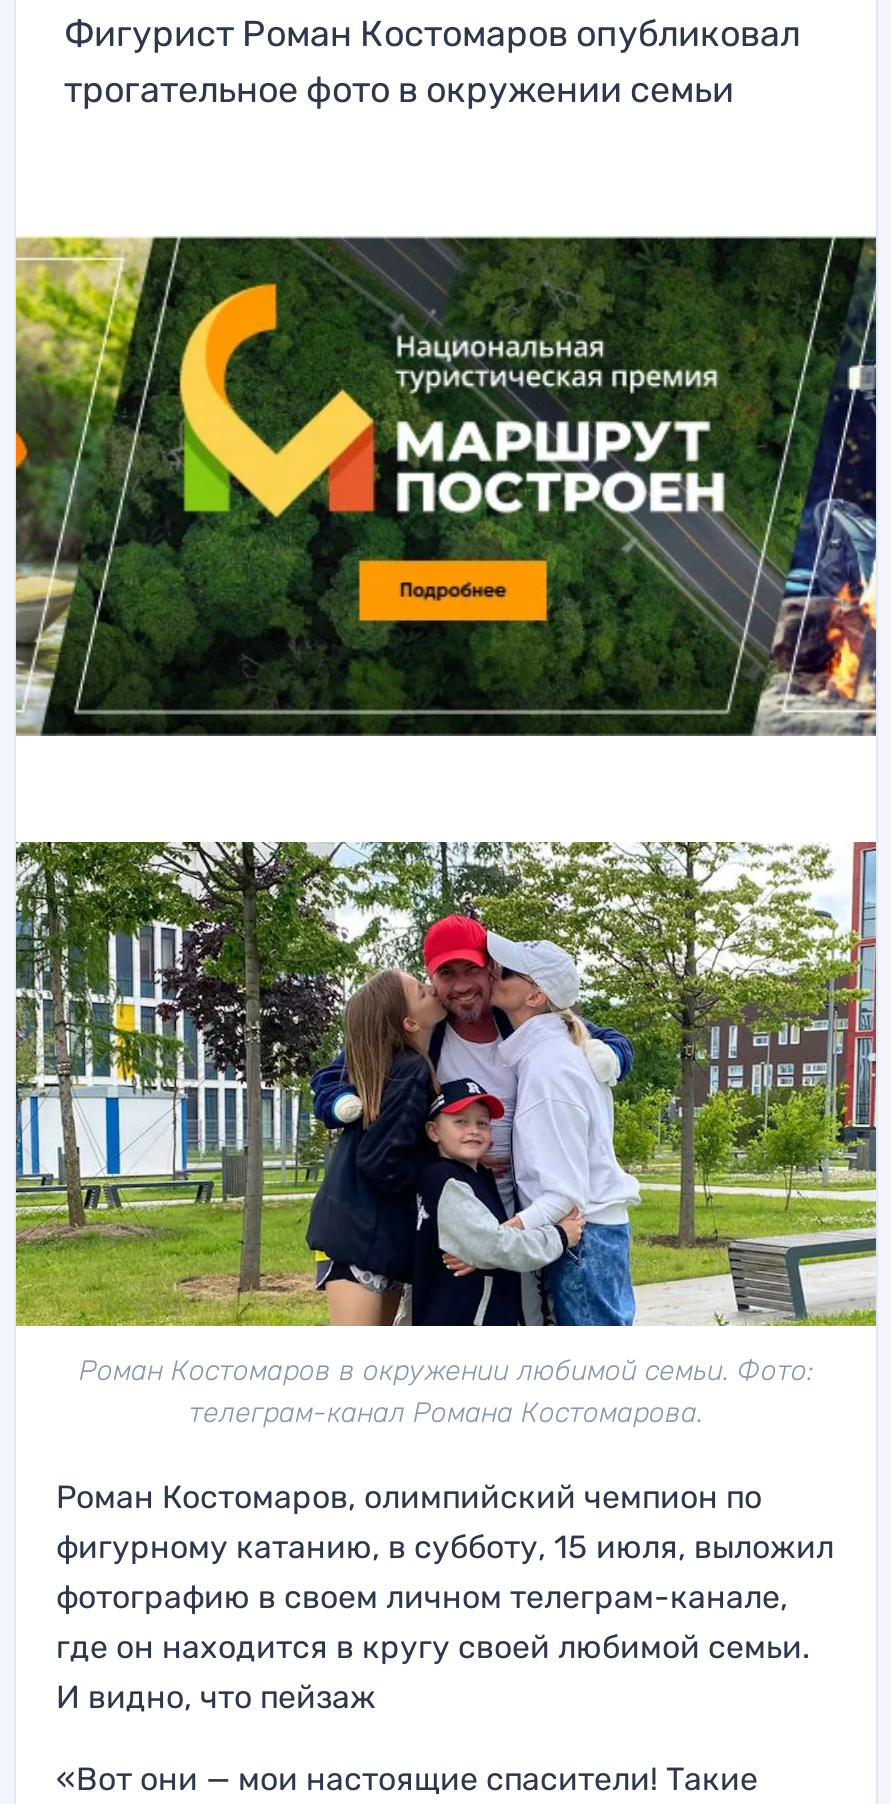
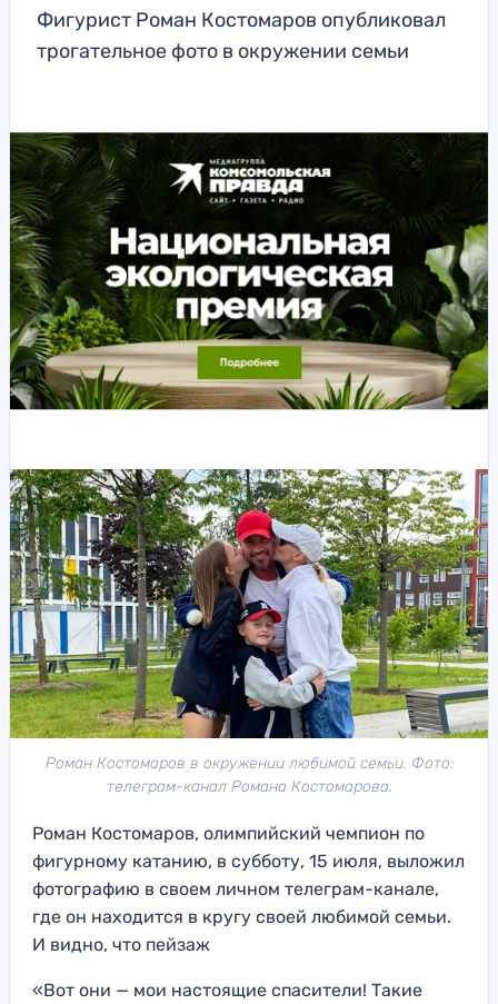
- [image]
+ [image]
